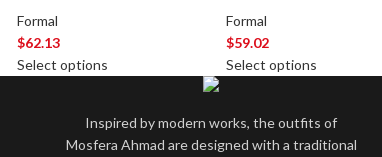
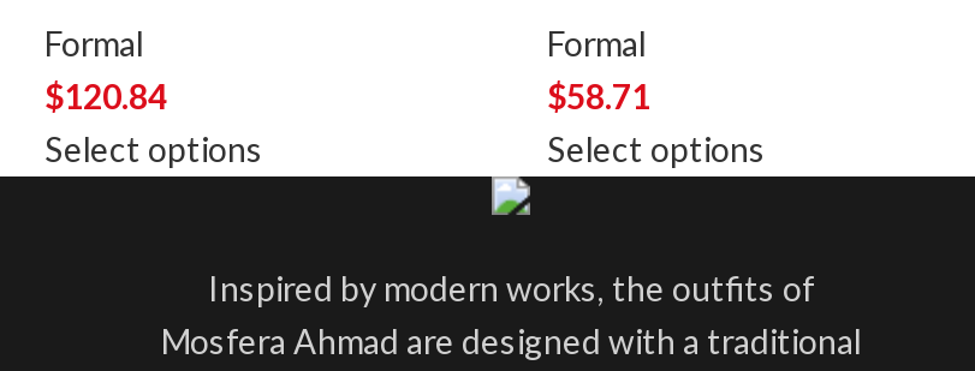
- $62.13
+ $120.84

- $59.02
+ $58.71
